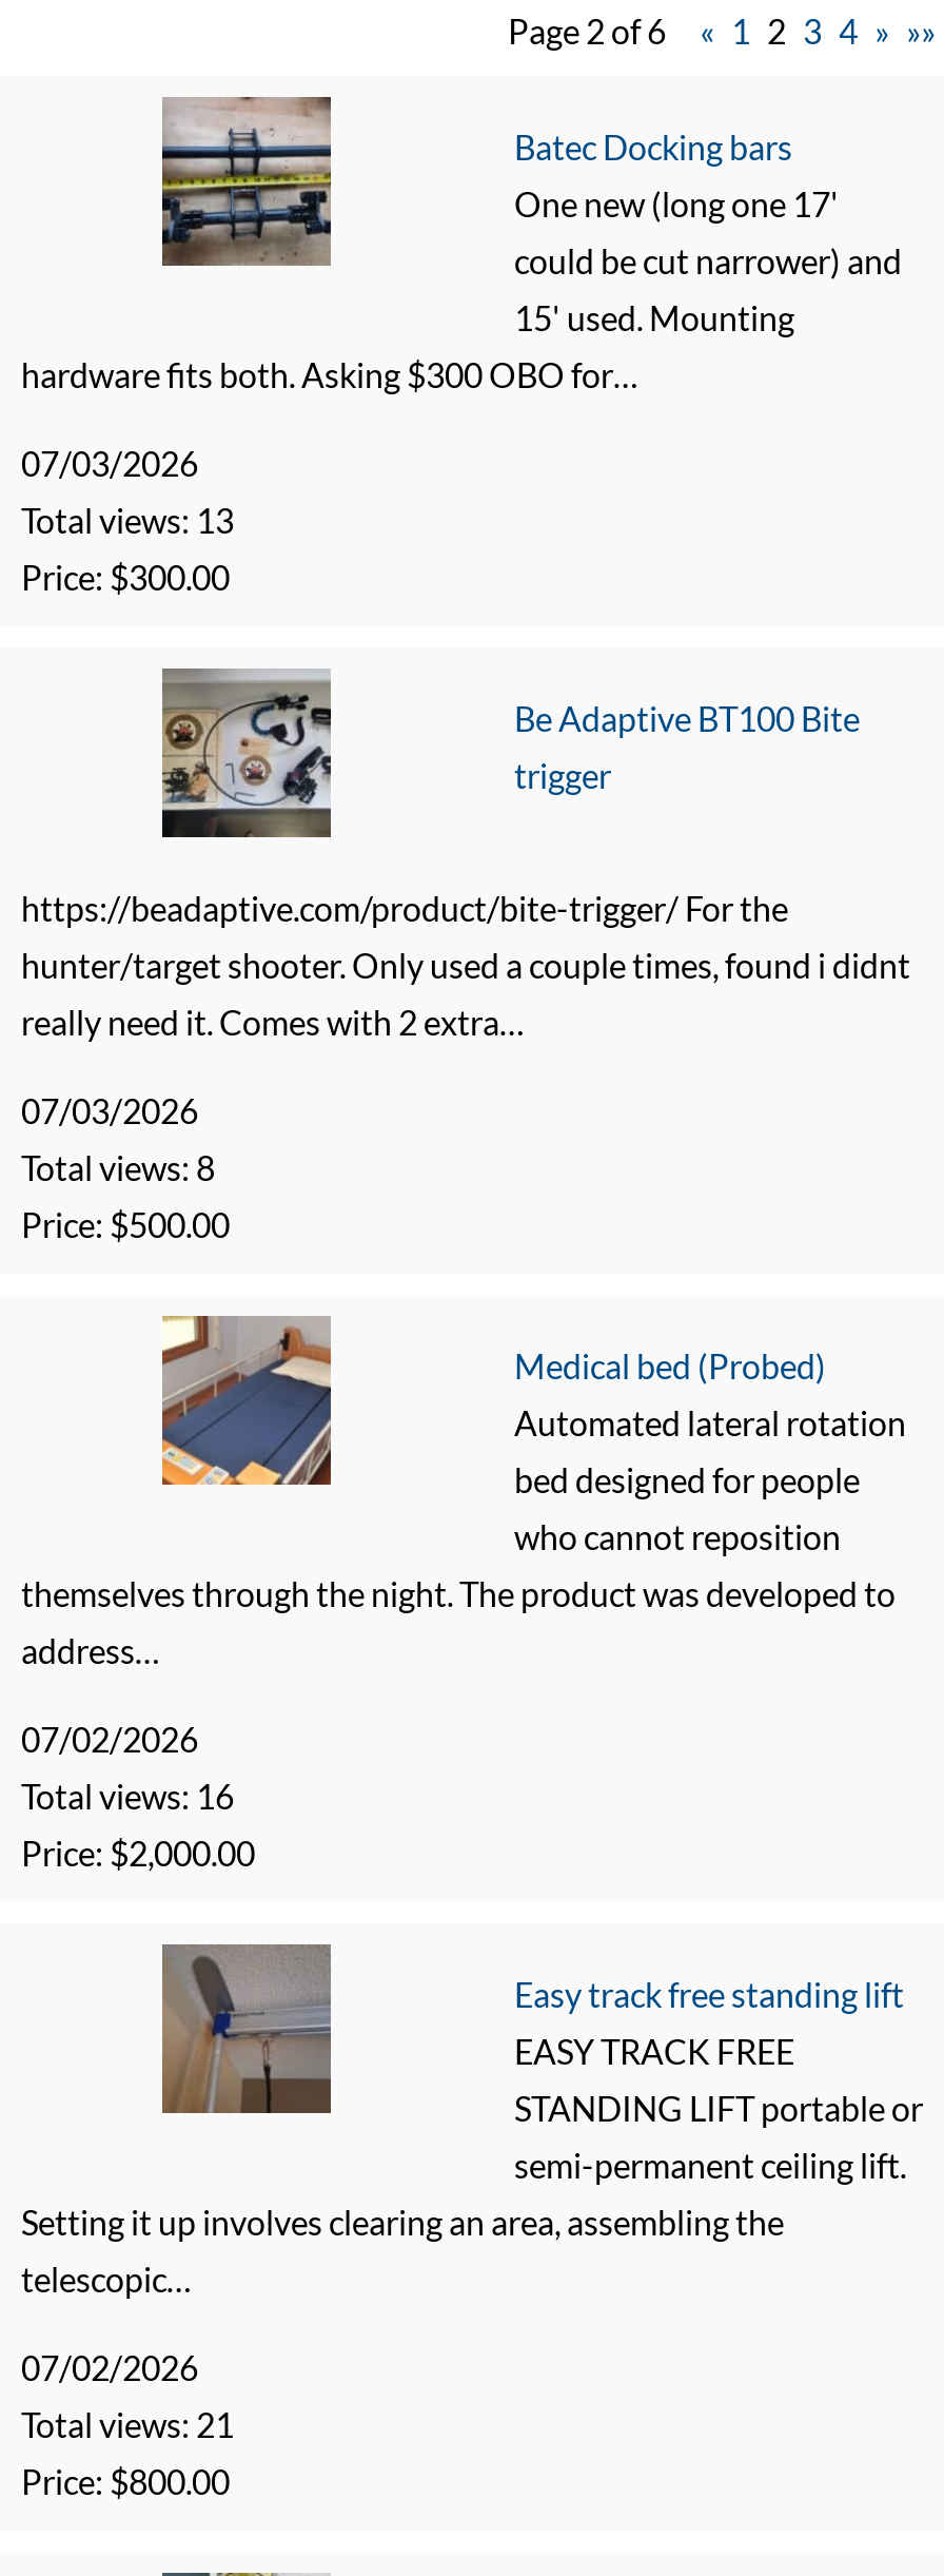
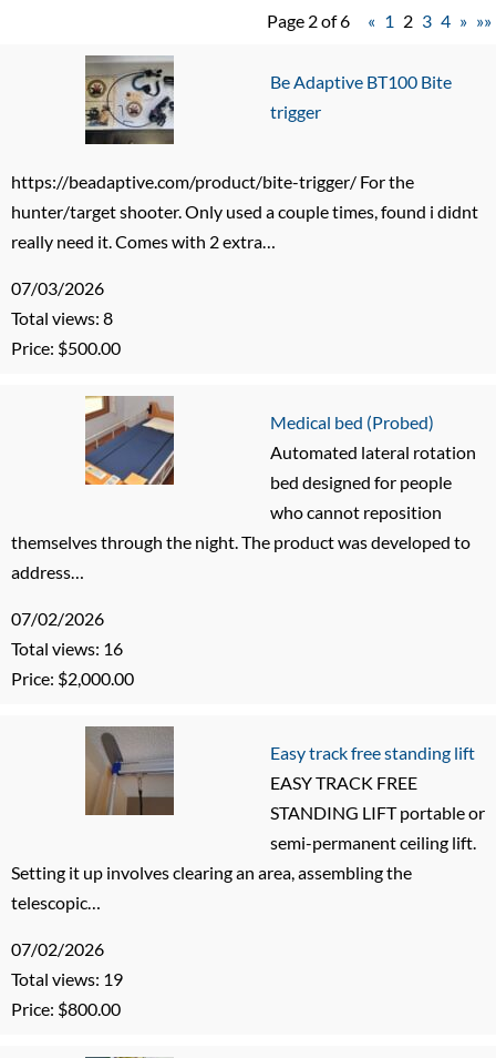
- [image]
- Batec Docking bars
- One new (long one 17'
- could be cut narrower) and
- 15' used. Mounting
- hardware fits both. Asking $300 OBO for…
- 07/03/2026
- Total views: 13
- Price: $300.00

- Total views: 21
+ Total views: 19
